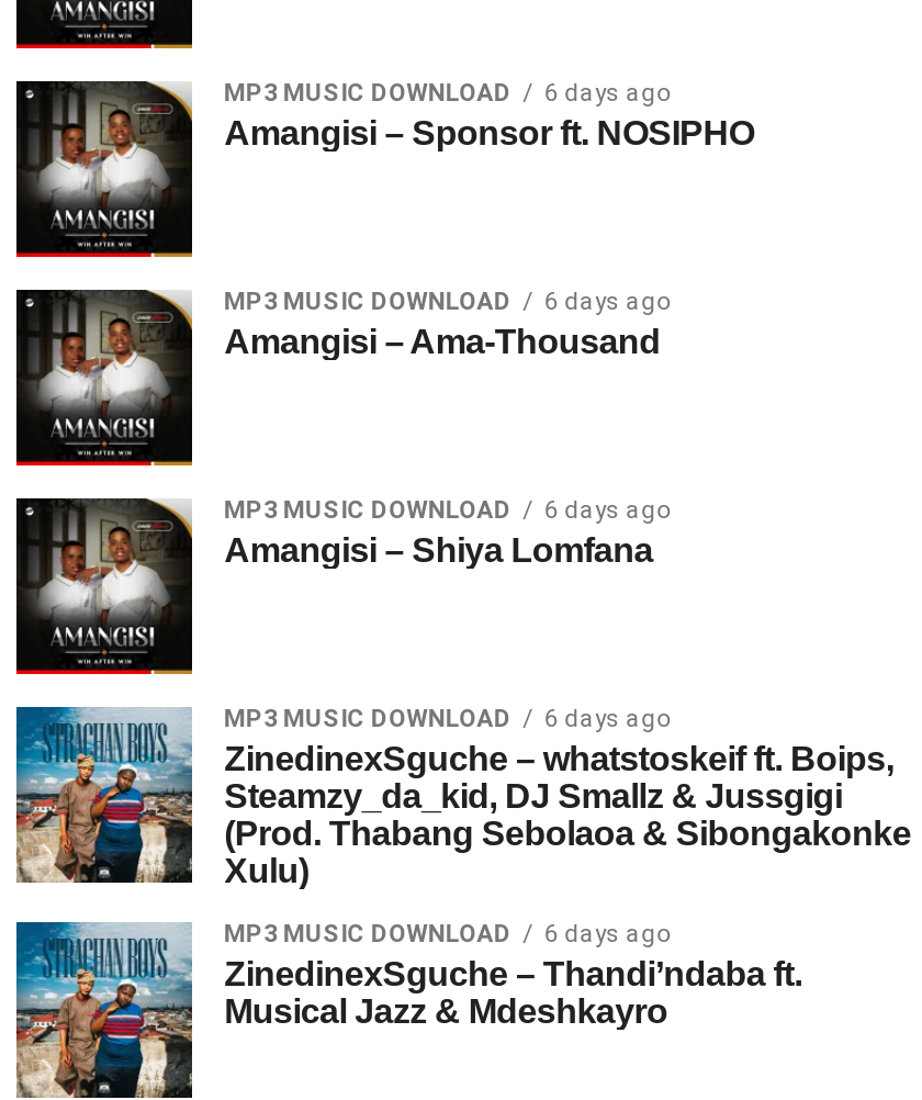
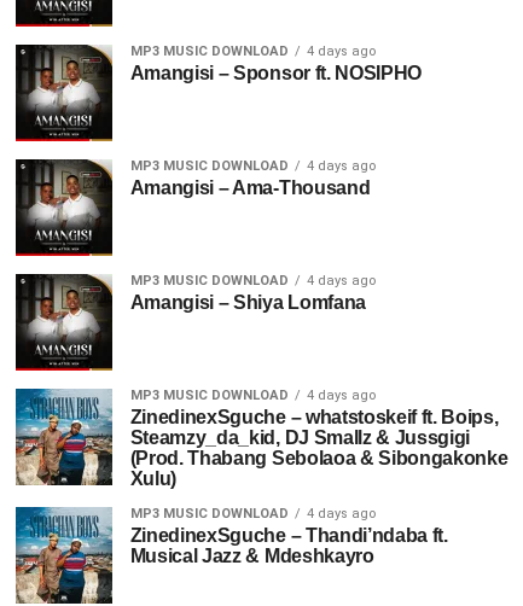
- MP3 MUSIC DOWNLOAD 6 days ago
+ MP3 MUSIC DOWNLOAD 4 days ago

- MP3 MUSIC DOWNLOAD 6 days ago
+ MP3 MUSIC DOWNLOAD 4 days ago

- MP3 MUSIC DOWNLOAD 6 days ago
+ MP3 MUSIC DOWNLOAD 4 days ago

- MP3 MUSIC DOWNLOAD 6 days ago
+ MP3 MUSIC DOWNLOAD 4 days ago

- MP3 MUSIC DOWNLOAD 6 days ago
+ MP3 MUSIC DOWNLOAD 4 days ago
